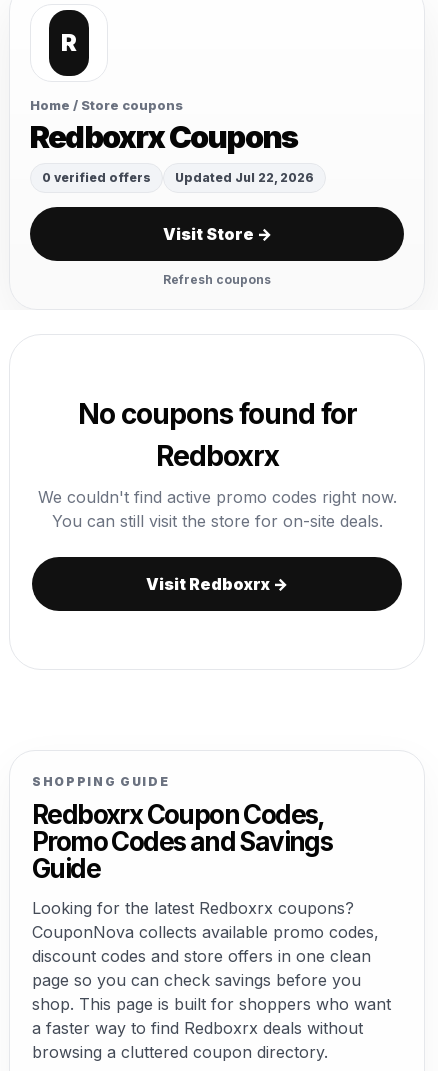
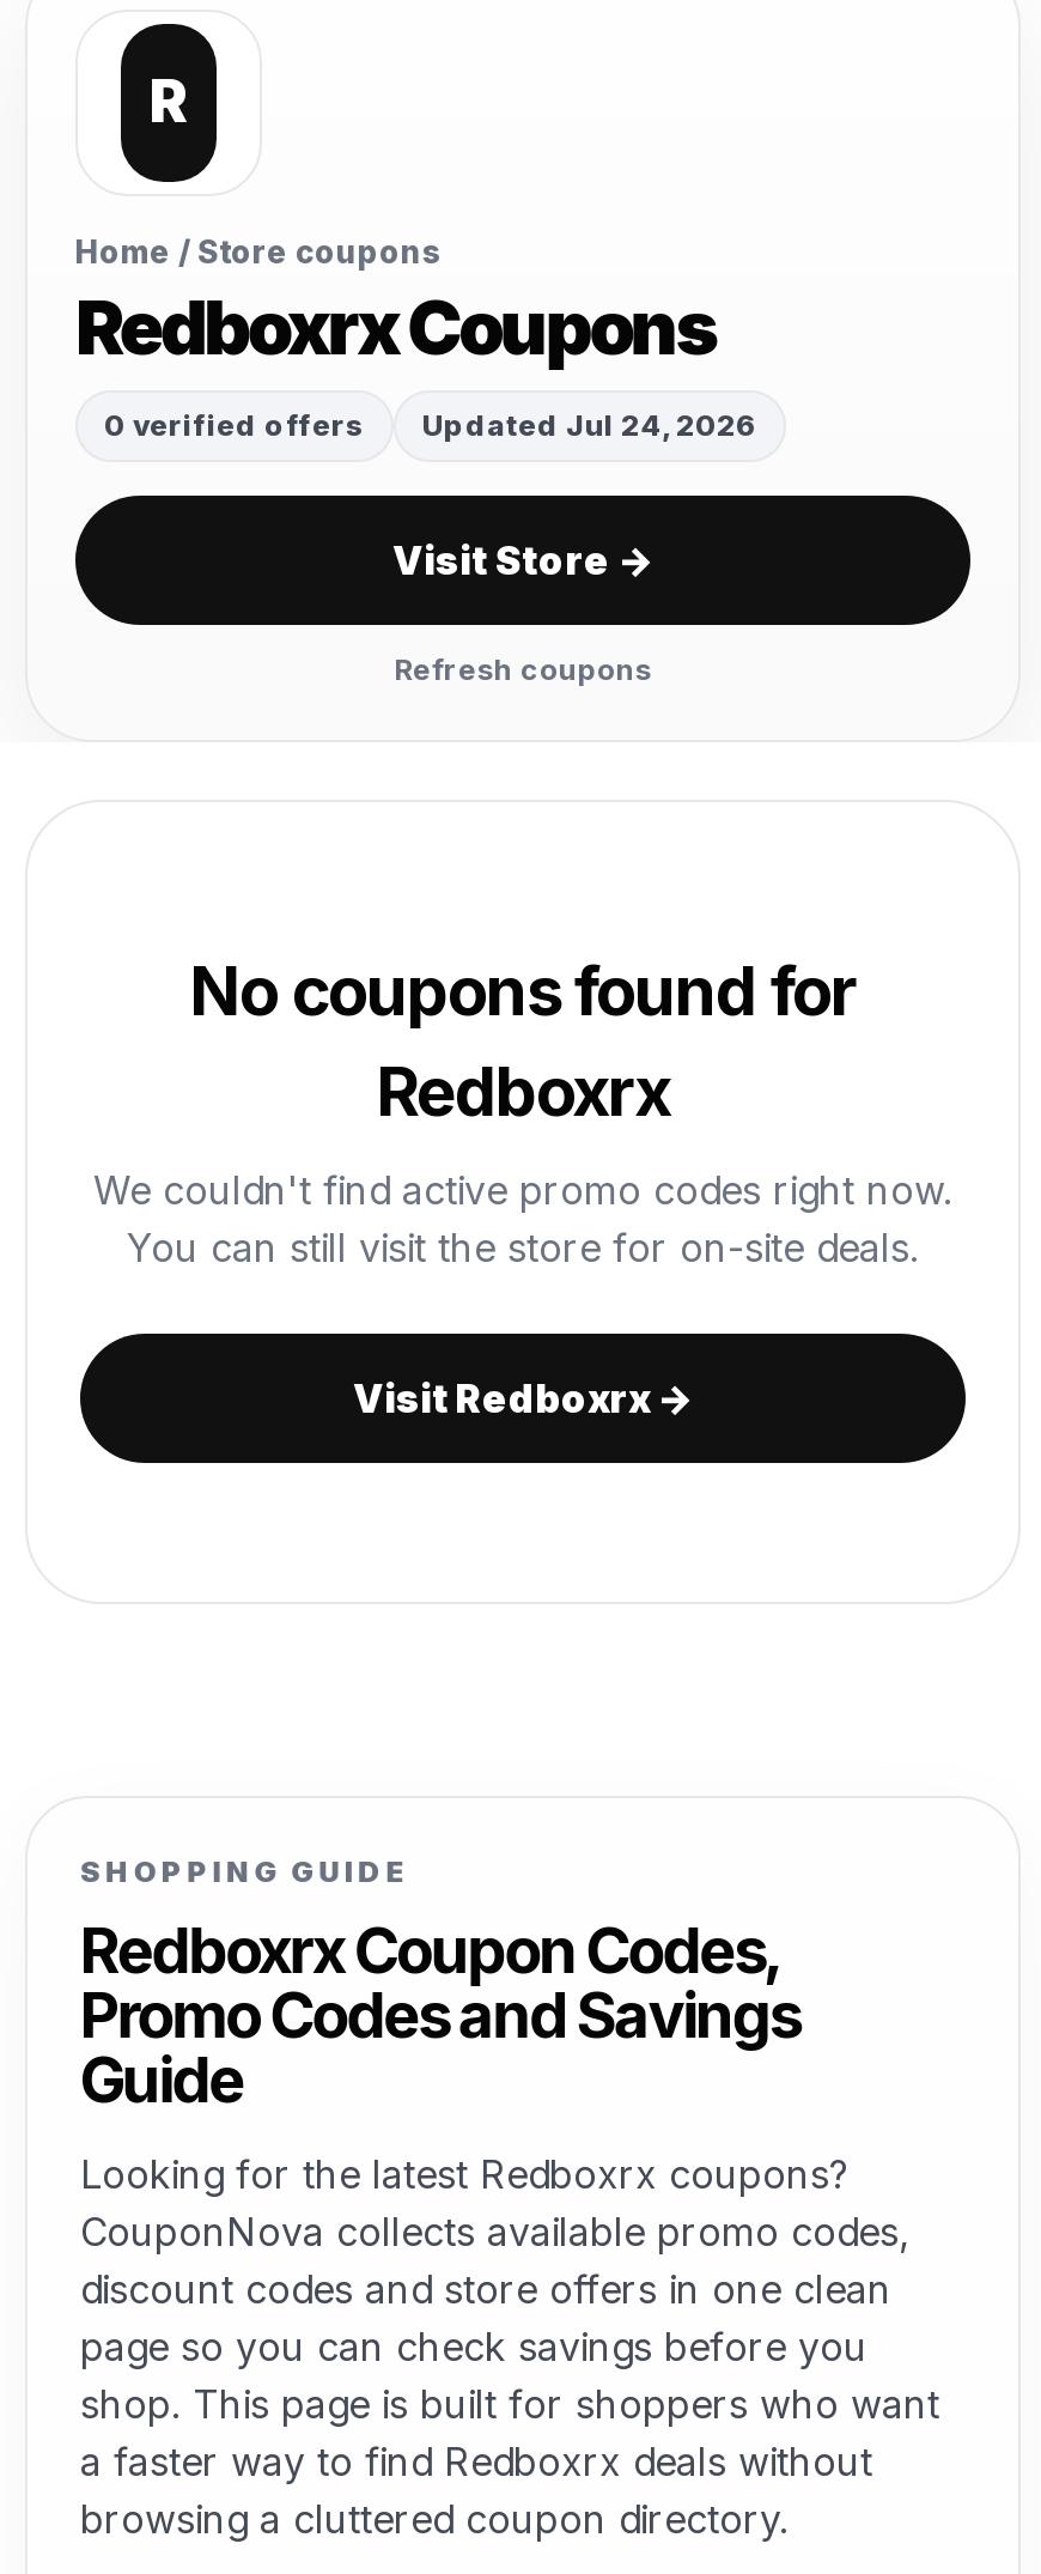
- Updated Jul 22, 2026
+ Updated Jul 24, 2026
